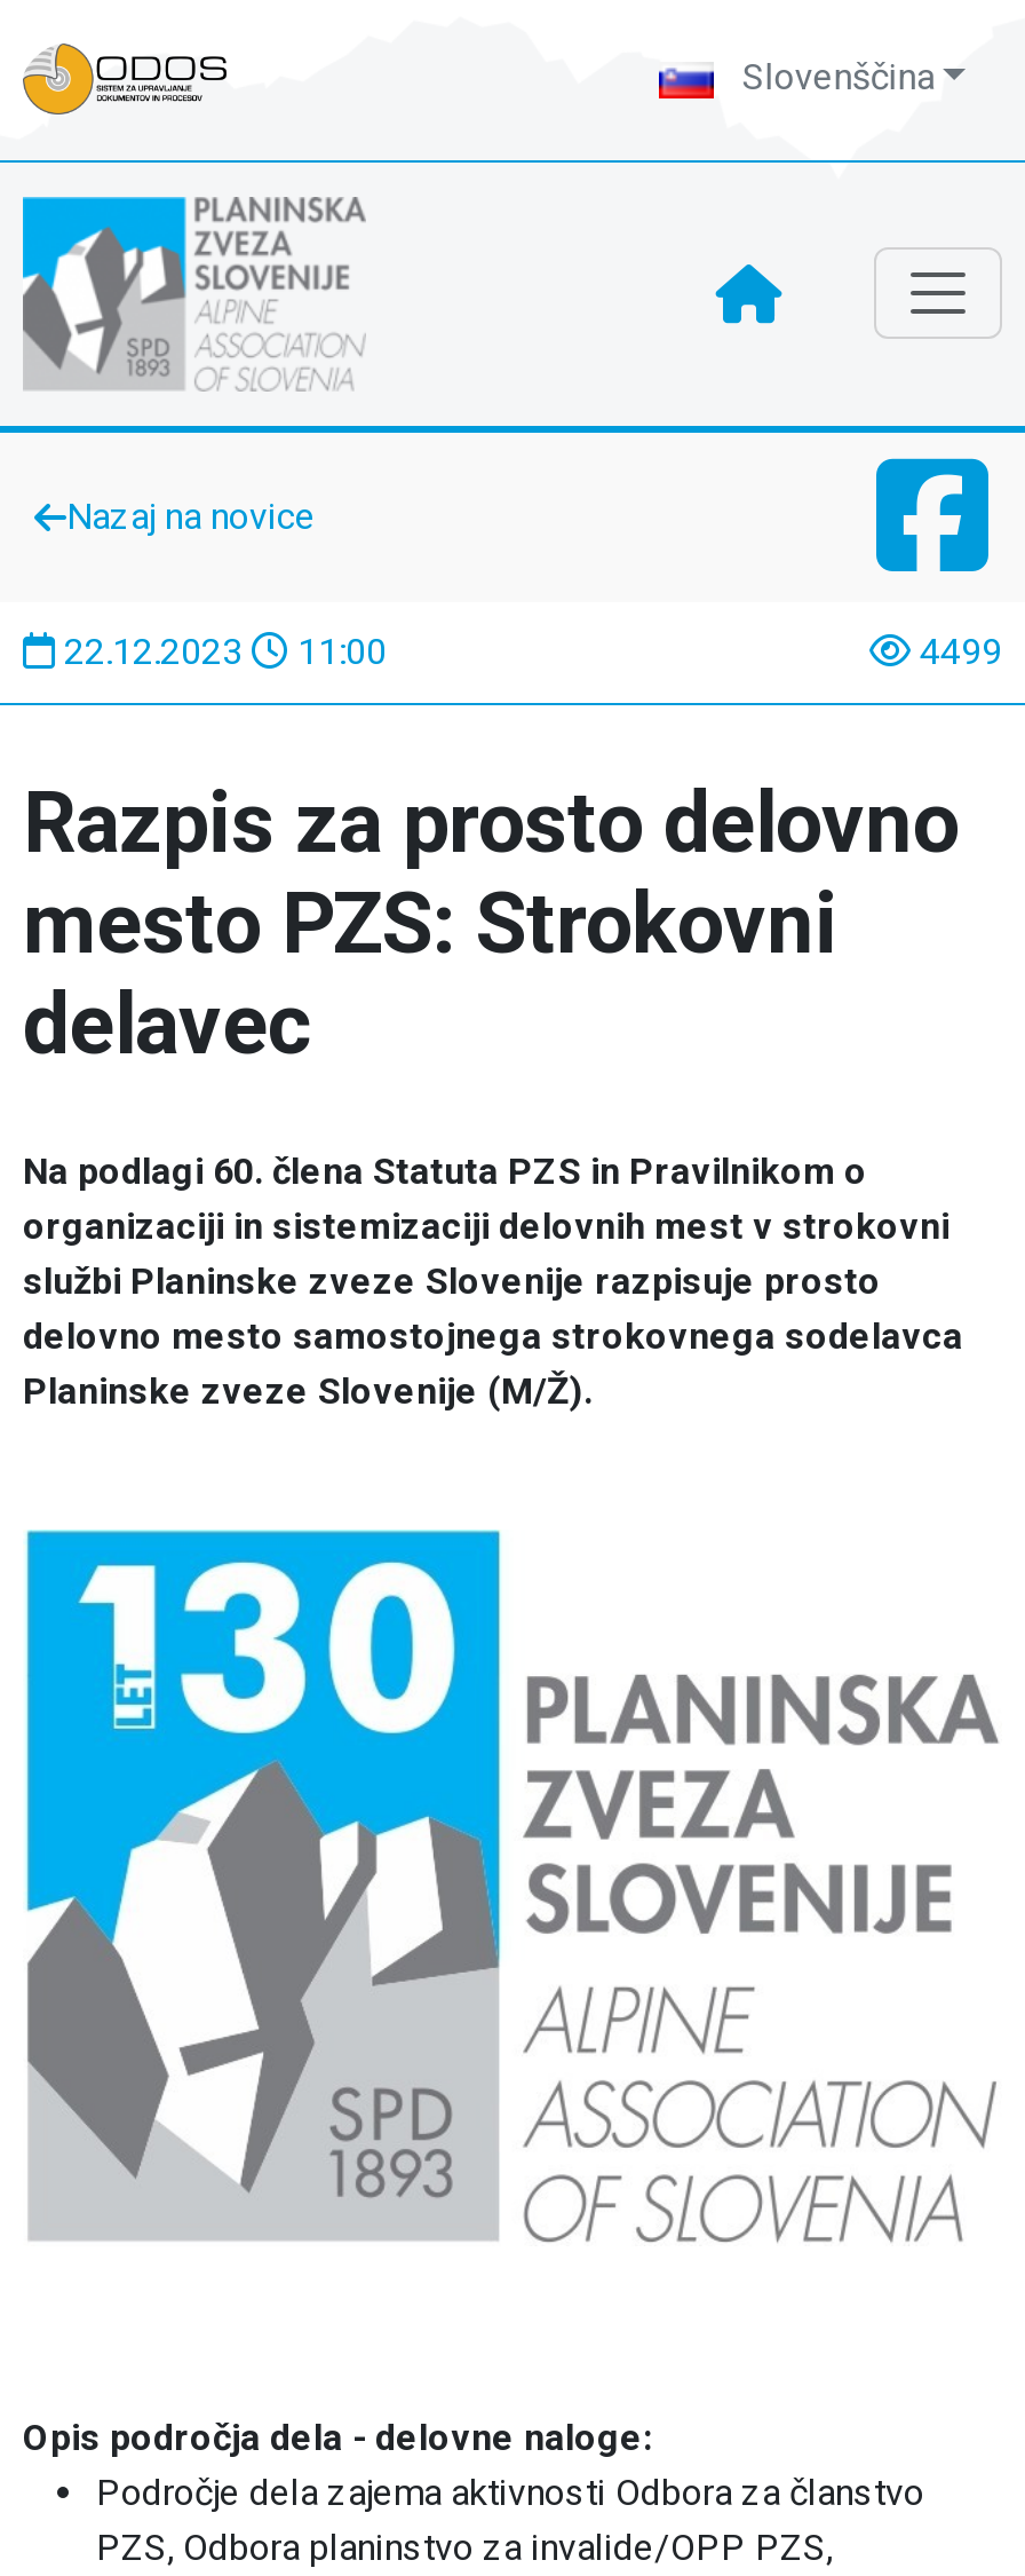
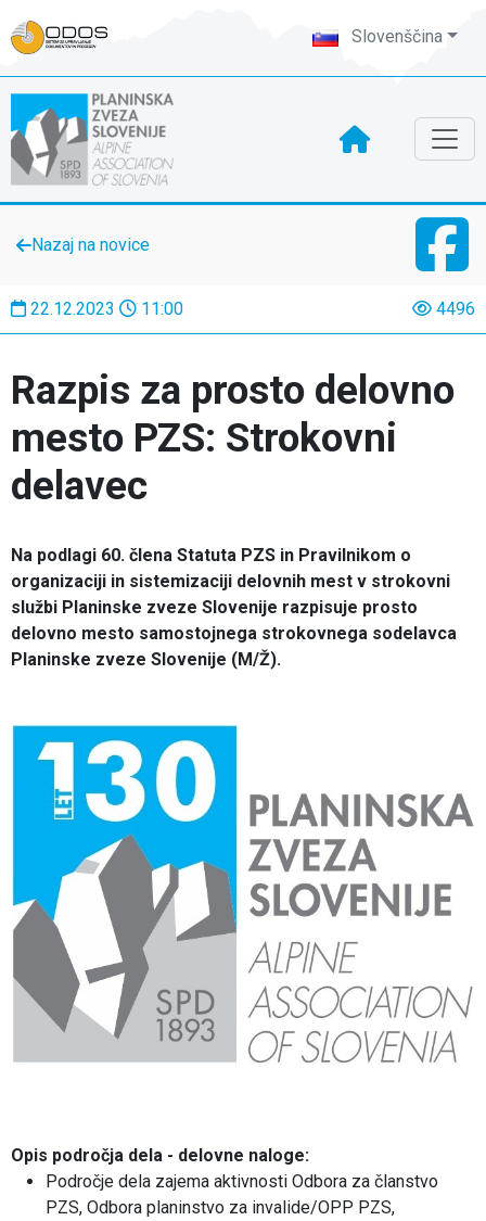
- 4499
+ 4496
